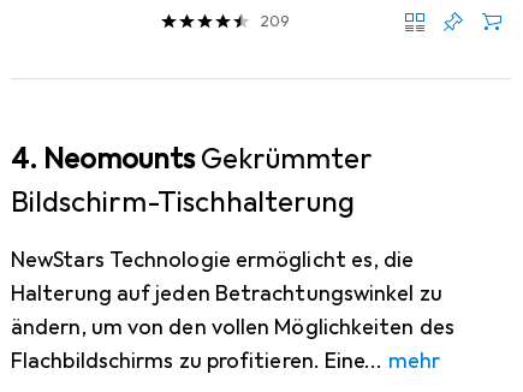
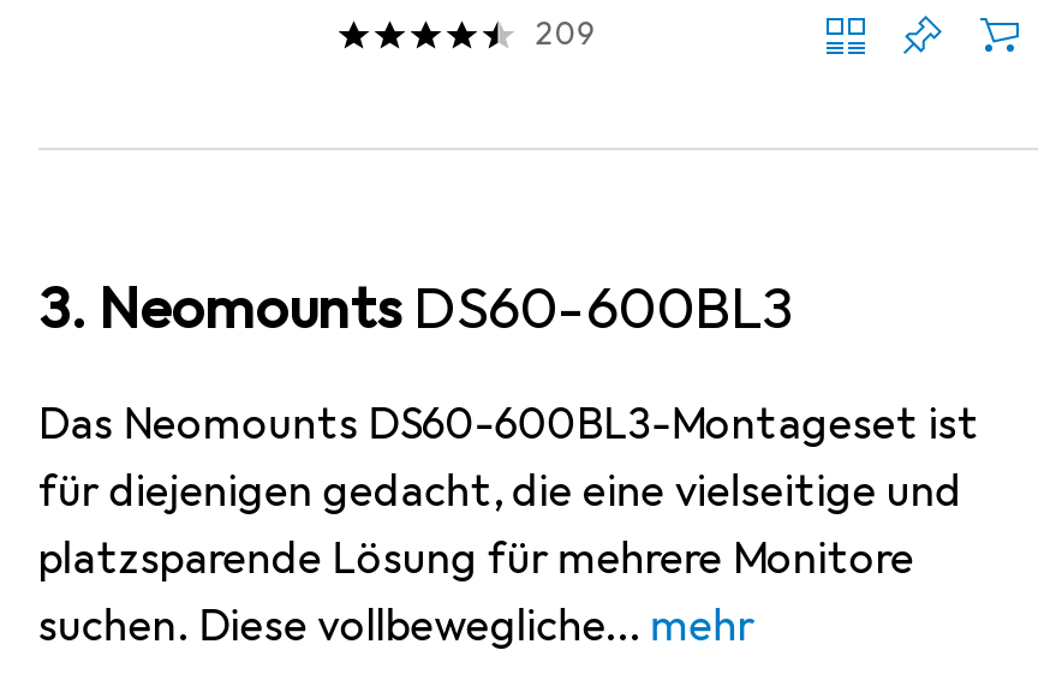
- 4. Neomounts Gekrümmter
- Bildschirm-Tischhalterung
+ 3. Neomounts DS60-600BL3

- NewStars Technologie ermöglicht es, die
- Halterung auf jeden Betrachtungswinkel zu
- ändern, um von den vollen Möglichkeiten des
- Flachbildschirms zu profitieren. Eine
+ Das Neomounts DS60-600BL3-Montageset ist
+ für diejenigen gedacht, die eine vielseitige und
+ platzsparende Lösung für mehrere Monitore
+ suchen. Diese vollbewegliche
